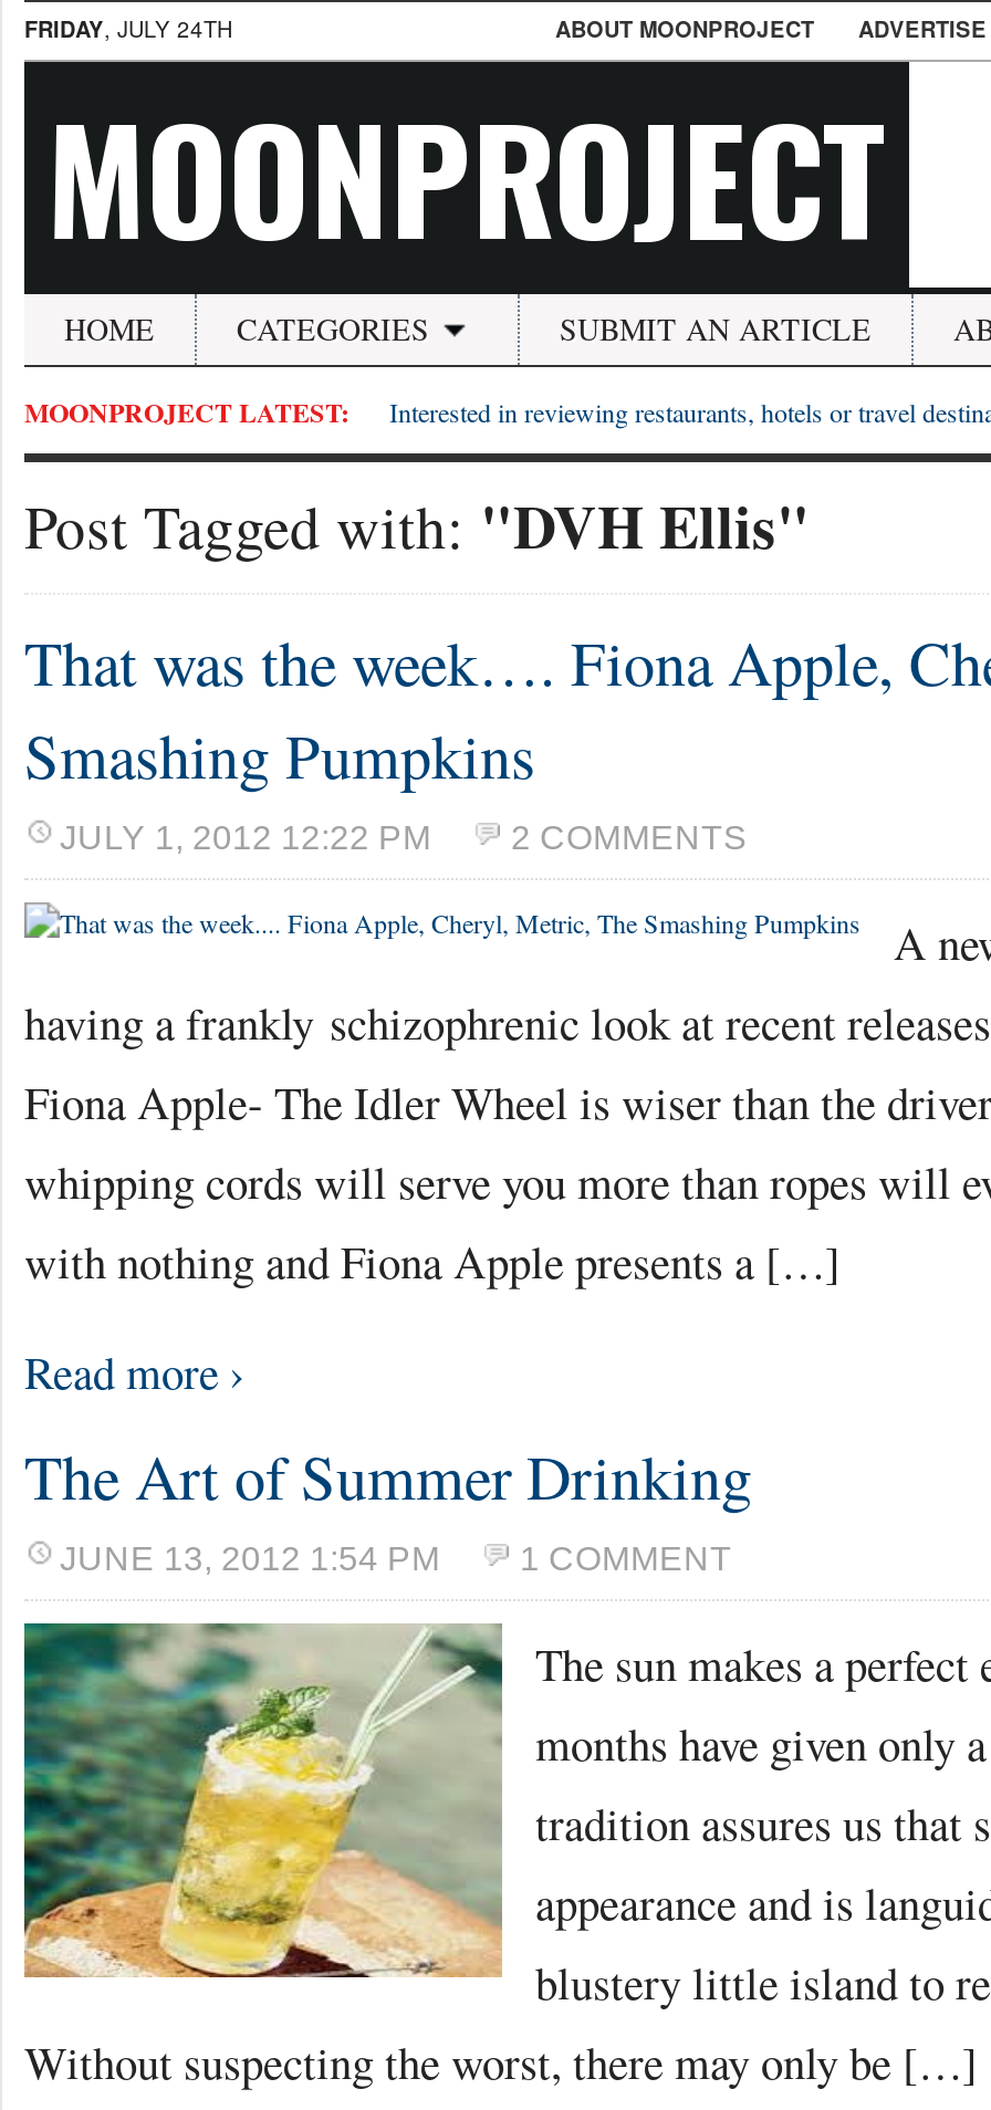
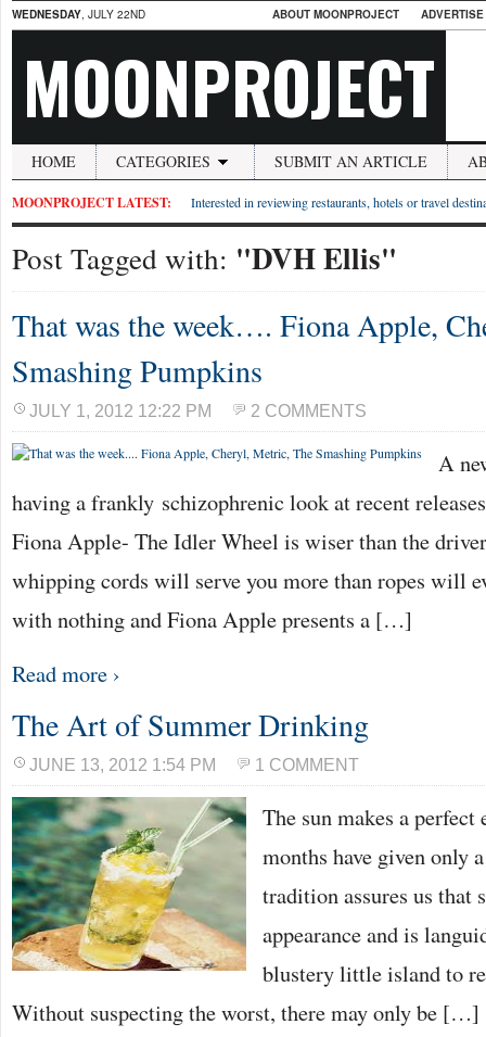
- FRIDAY, JULY 24TH
+ WEDNESDAY, JULY 22ND
